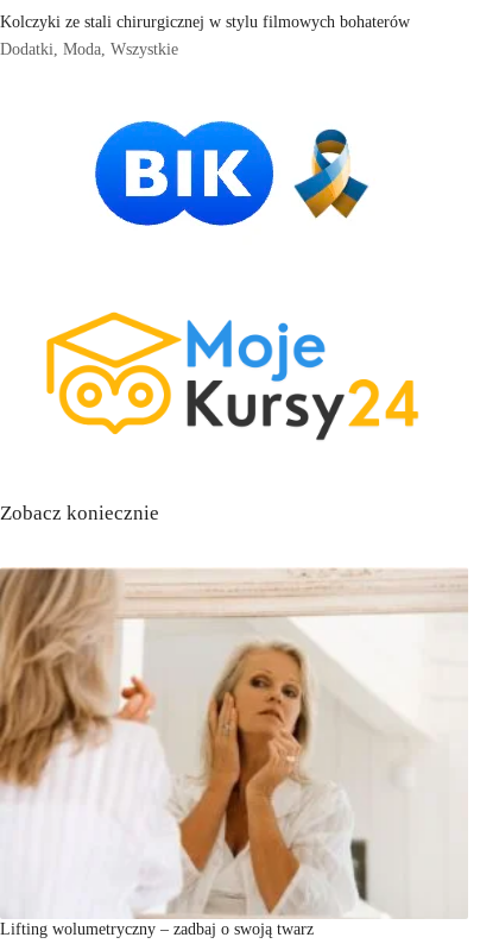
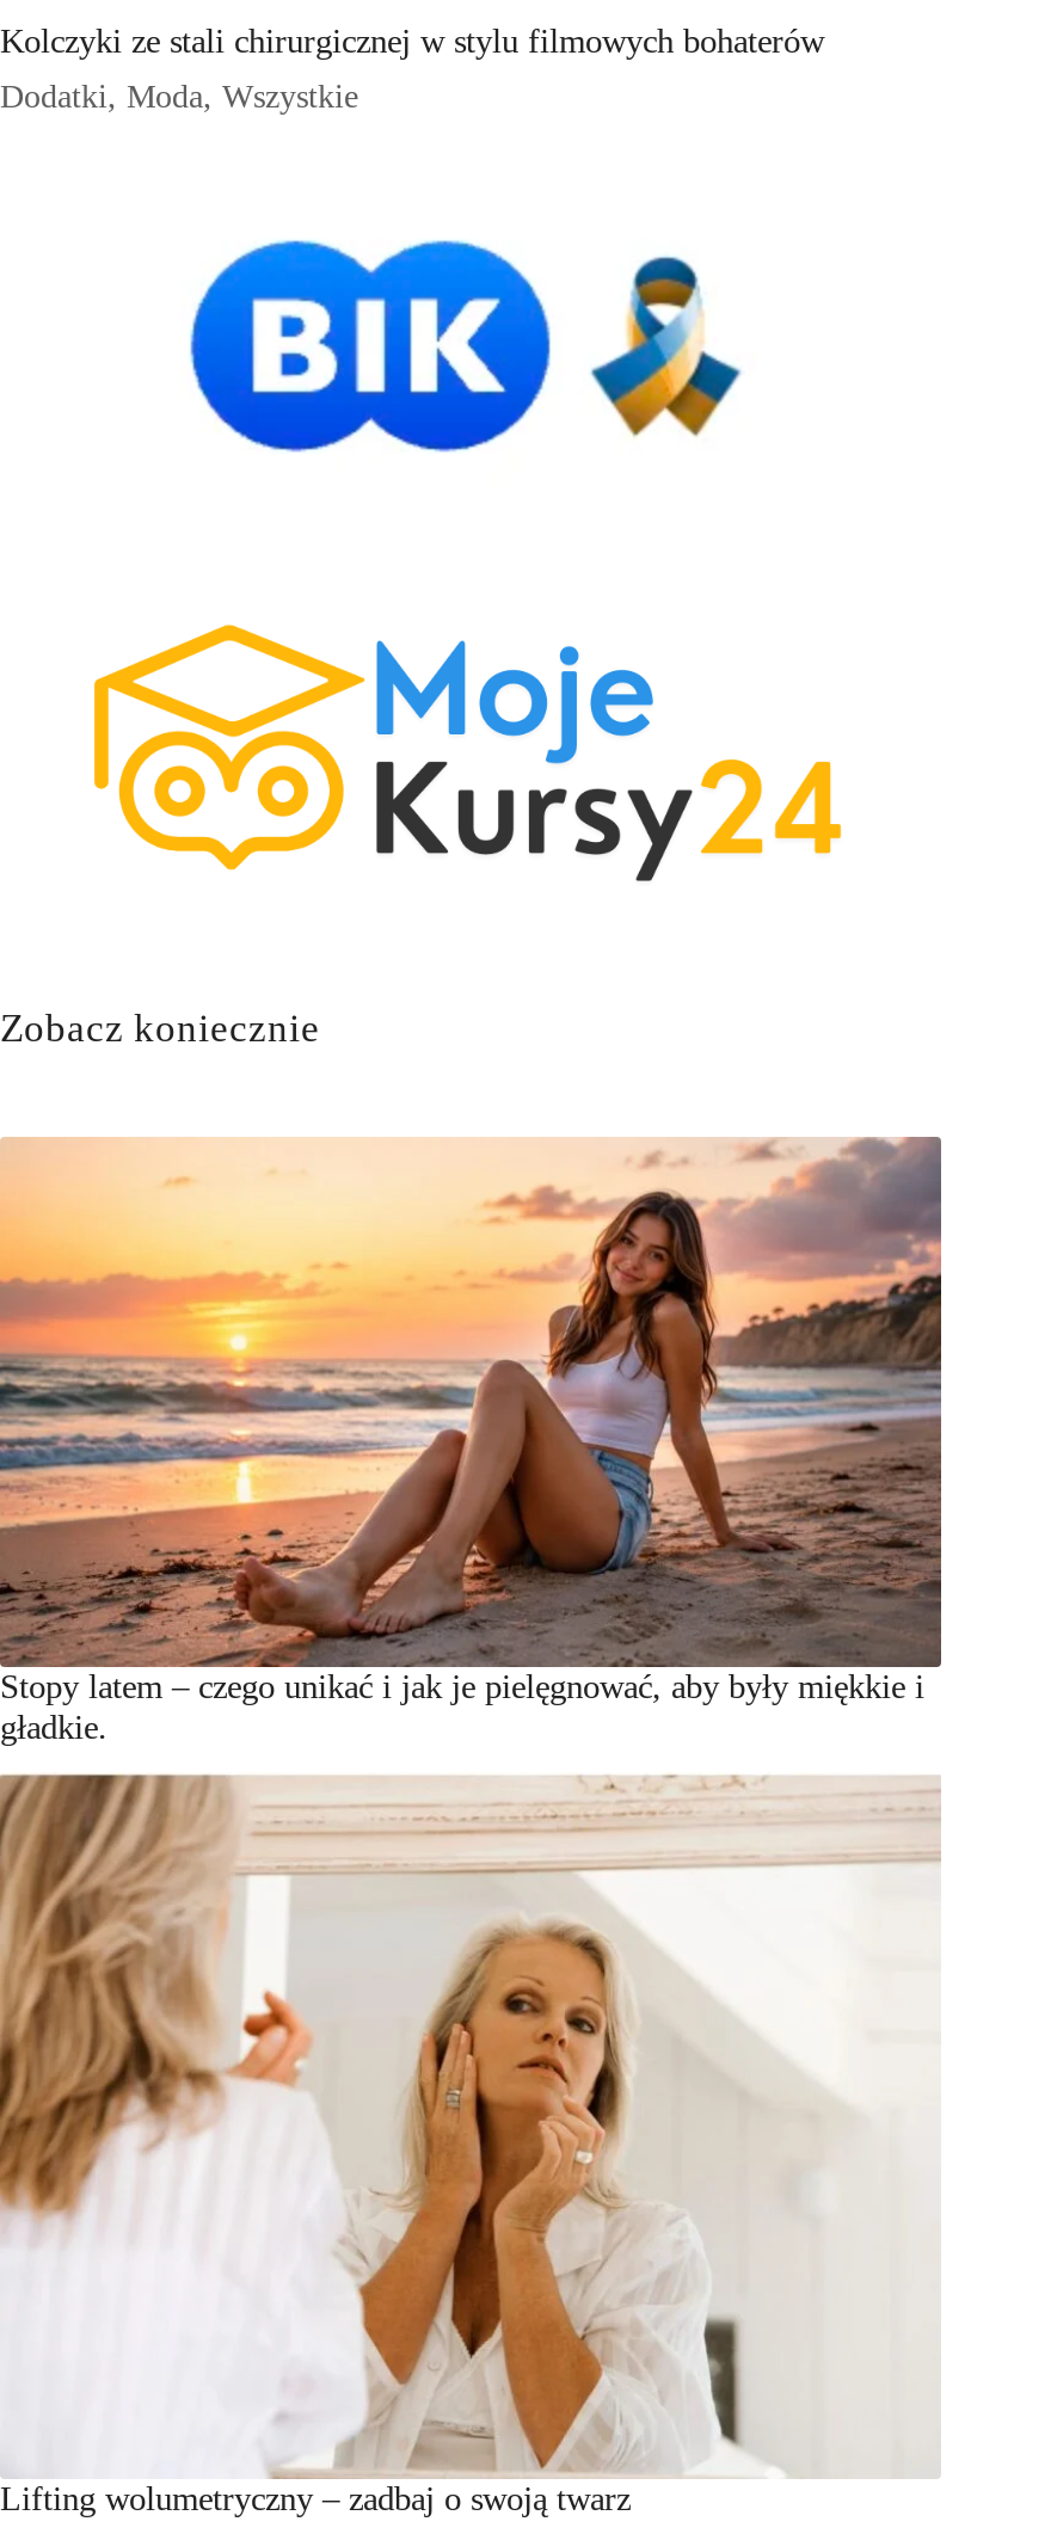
+ [image]
+ Stopy latem – czego unikać i jak je pielęgnować, aby były miękkie i
+ gładkie.
